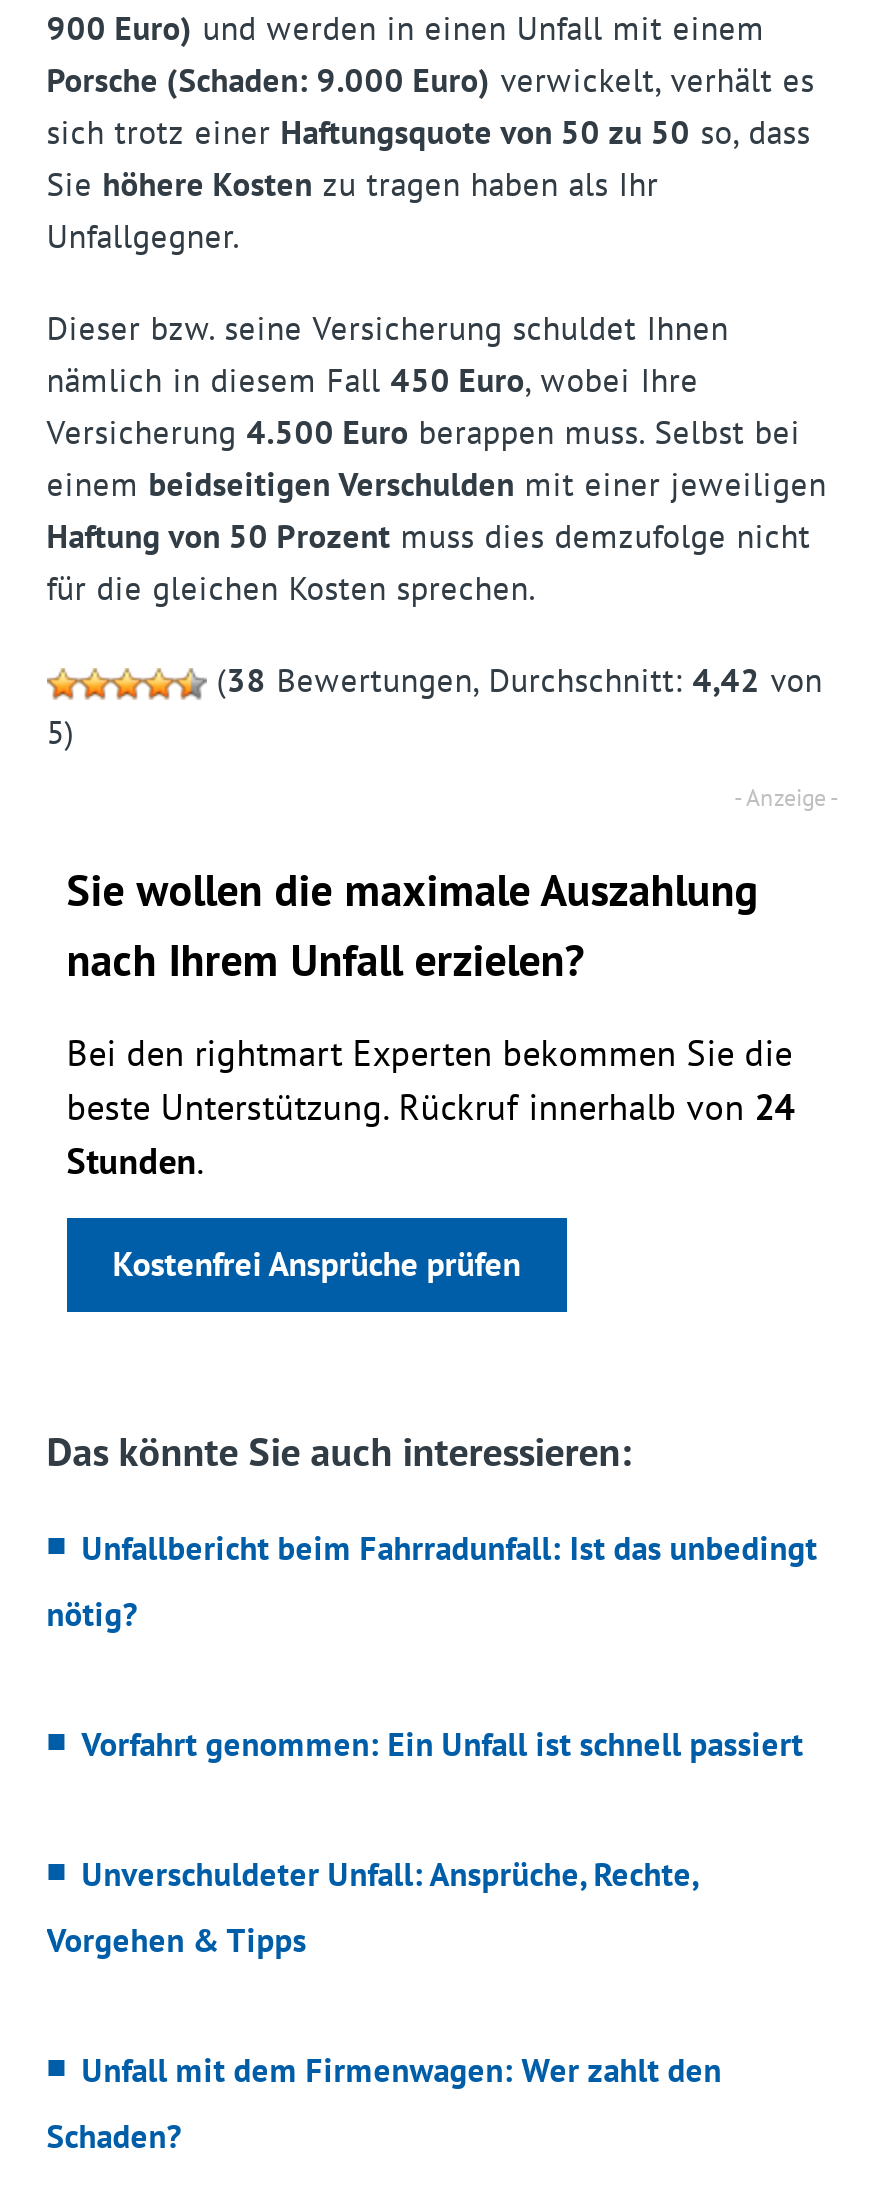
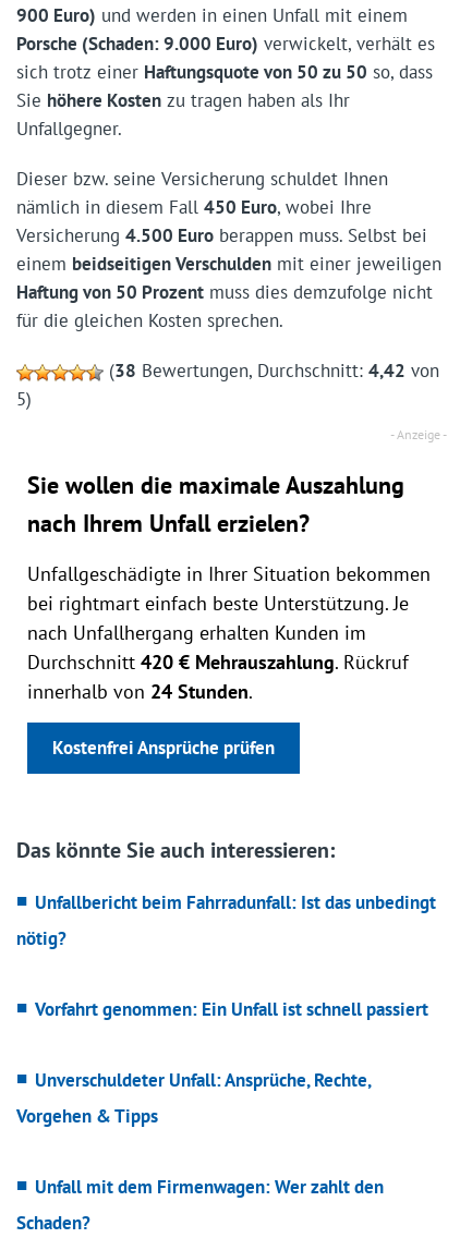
- Bei den rightmart Experten bekommen Sie die
- beste Unterstützung. Rückruf innerhalb von 24
- Stunden.
+ Unfallgeschädigte in Ihrer Situation bekommen
+ bei rightmart einfach beste Unterstützung. Je
+ nach Unfallhergang erhalten Kunden im
+ Durchschnitt 420 € Mehrauszahlung. Rückruf
+ innerhalb von 24 Stunden.
